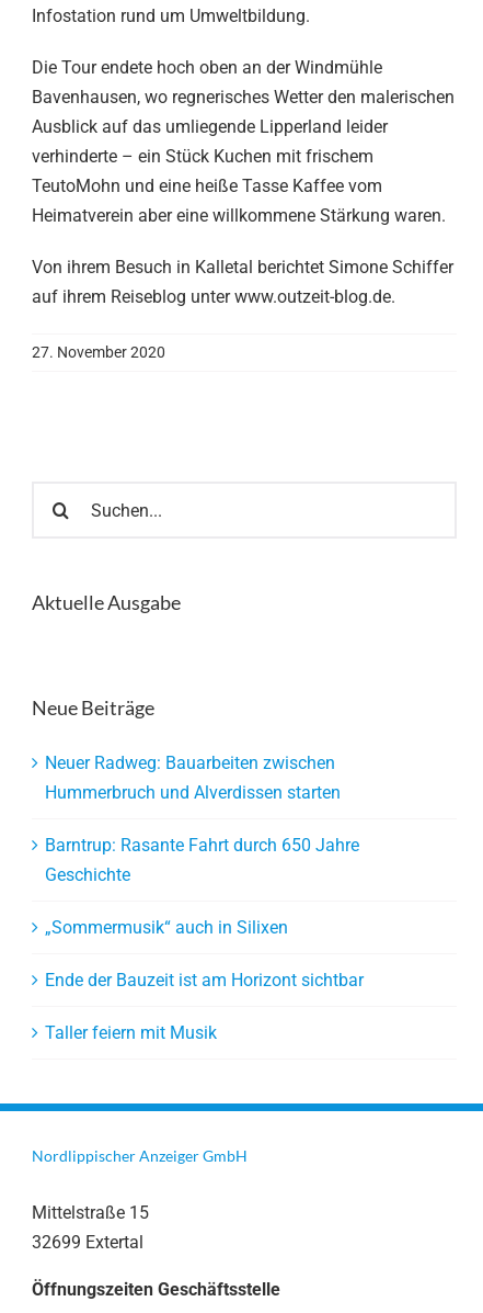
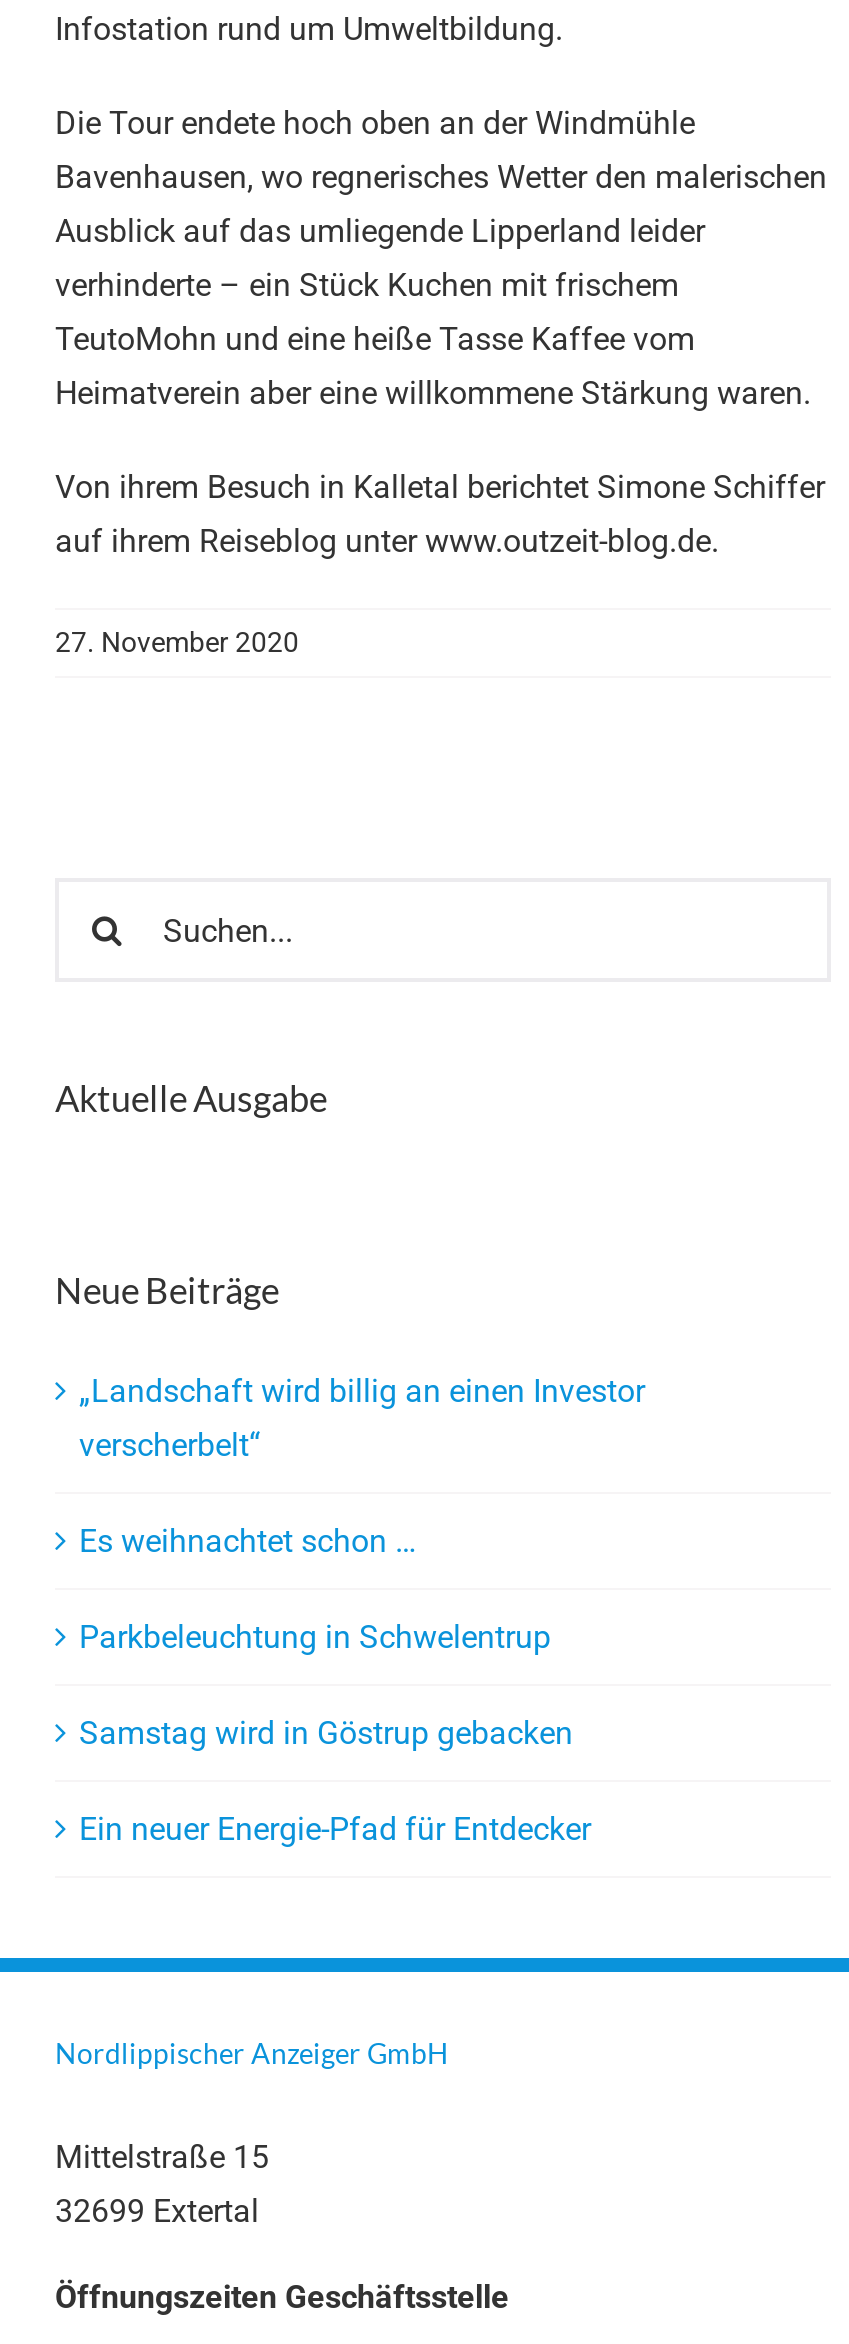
- Neuer Radweg: Bauarbeiten zwischen
- Hummerbruch und Alverdissen starten
+ „Landschaft wird billig an einen Investor
+ verscherbelt“

- Barntrup: Rasante Fahrt durch 650 Jahre
- Geschichte
+ Es weihnachtet schon …

- „Sommermusik“ auch in Silixen
+ Parkbeleuchtung in Schwelentrup

- Ende der Bauzeit ist am Horizont sichtbar
+ Samstag wird in Göstrup gebacken

- Taller feiern mit Musik
+ Ein neuer Energie-Pfad für Entdecker
